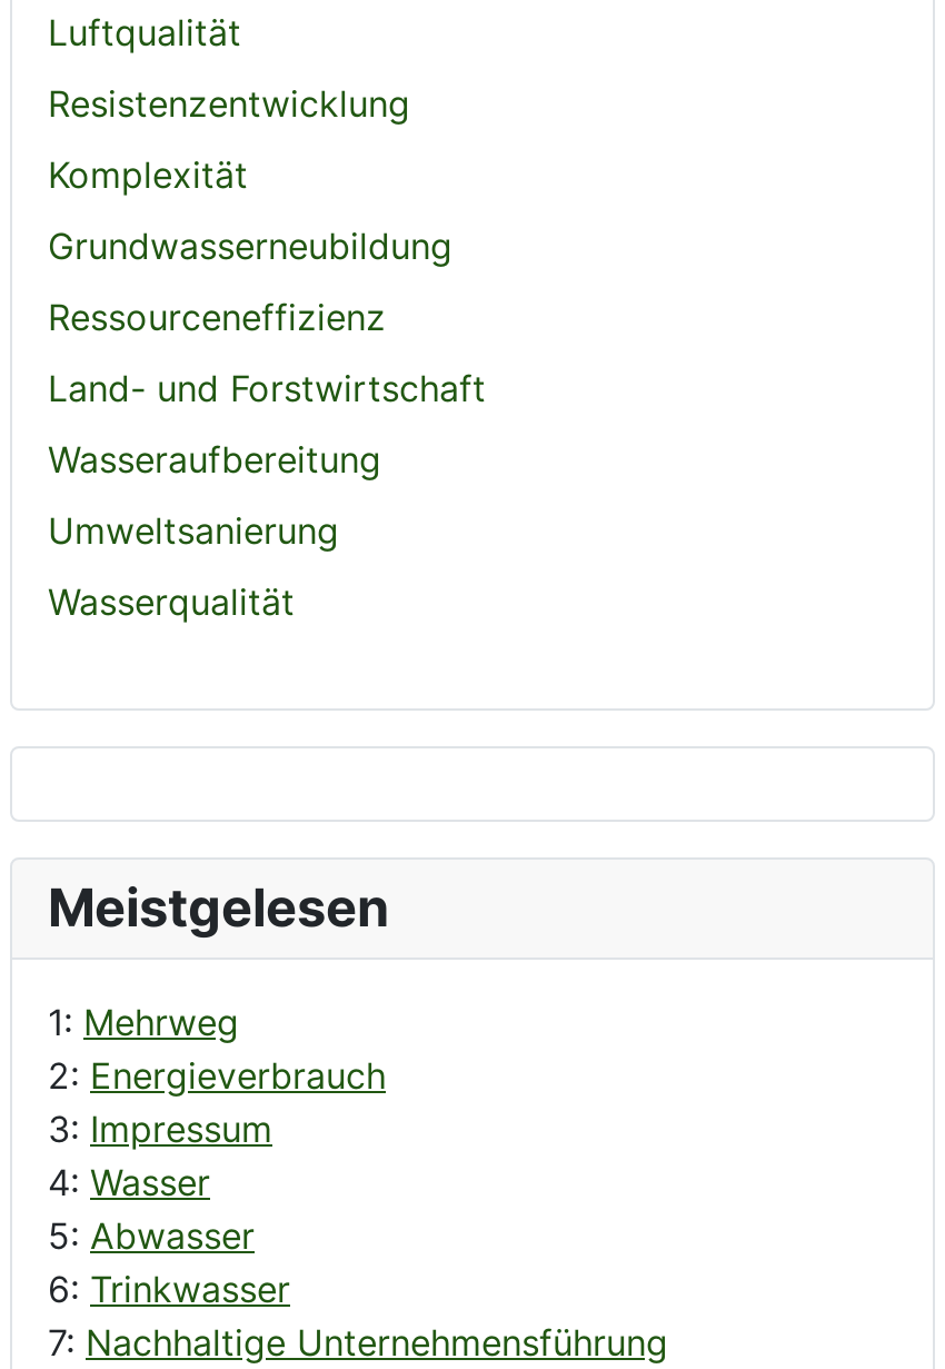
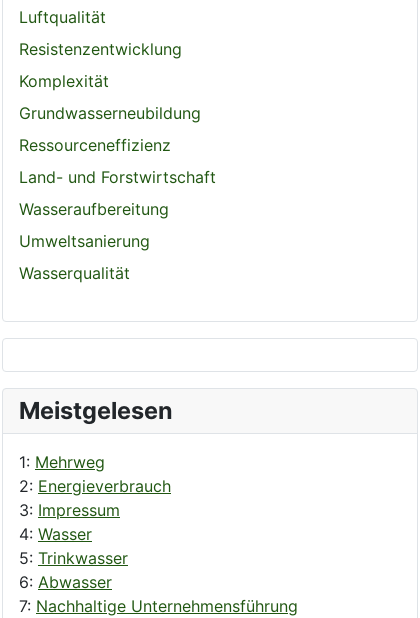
- 5: Abwasser
- 6: Trinkwasser
+ 5: Trinkwasser
+ 6: Abwasser
